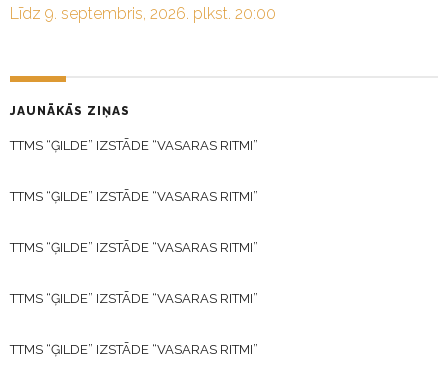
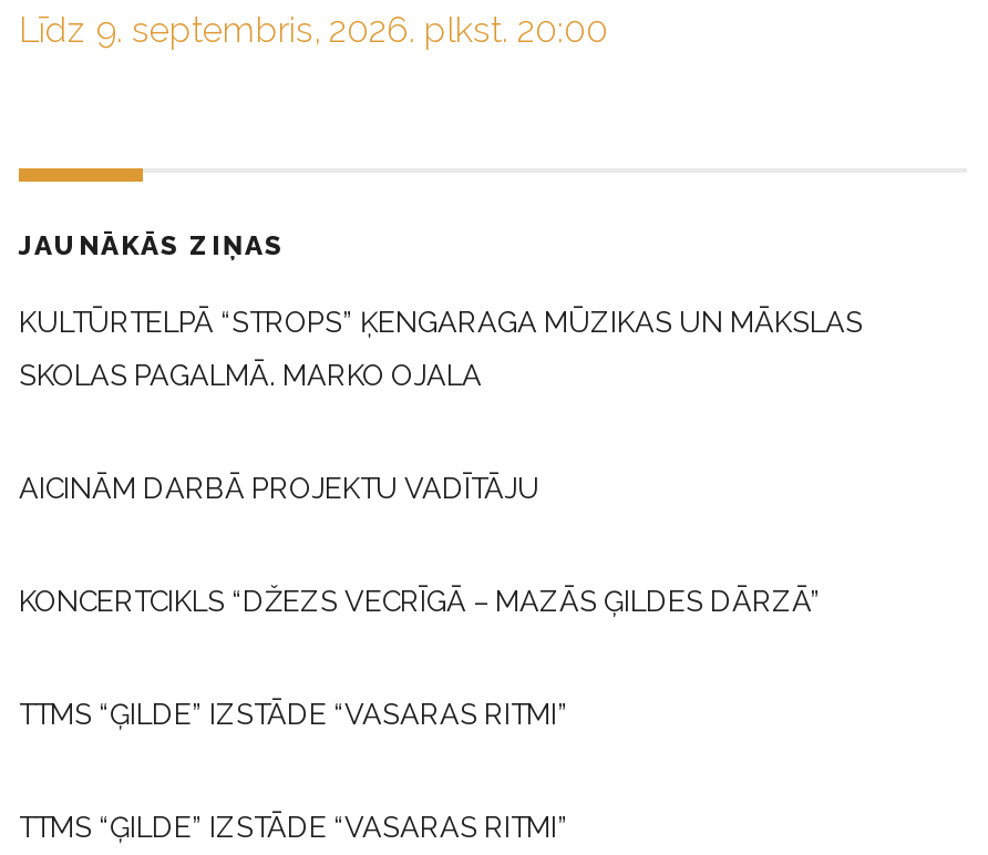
- TTMS “ĢILDE” IZSTĀDE “VASARAS RITMI”
- TTMS “ĢILDE” IZSTĀDE “VASARAS RITMI”
- TTMS “ĢILDE” IZSTĀDE “VASARAS RITMI”
+ KULTŪRTELPĀ “STROPS” ĶENGARAGA MŪZIKAS UN MĀKSLAS
+ SKOLAS PAGALMĀ. MARKO OJALA
+ AICINĀM DARBĀ PROJEKTU VADĪTĀJU
+ KONCERTCIKLS “DŽEZS VECRĪGĀ – MAZĀS ĢILDES DĀRZĀ”
